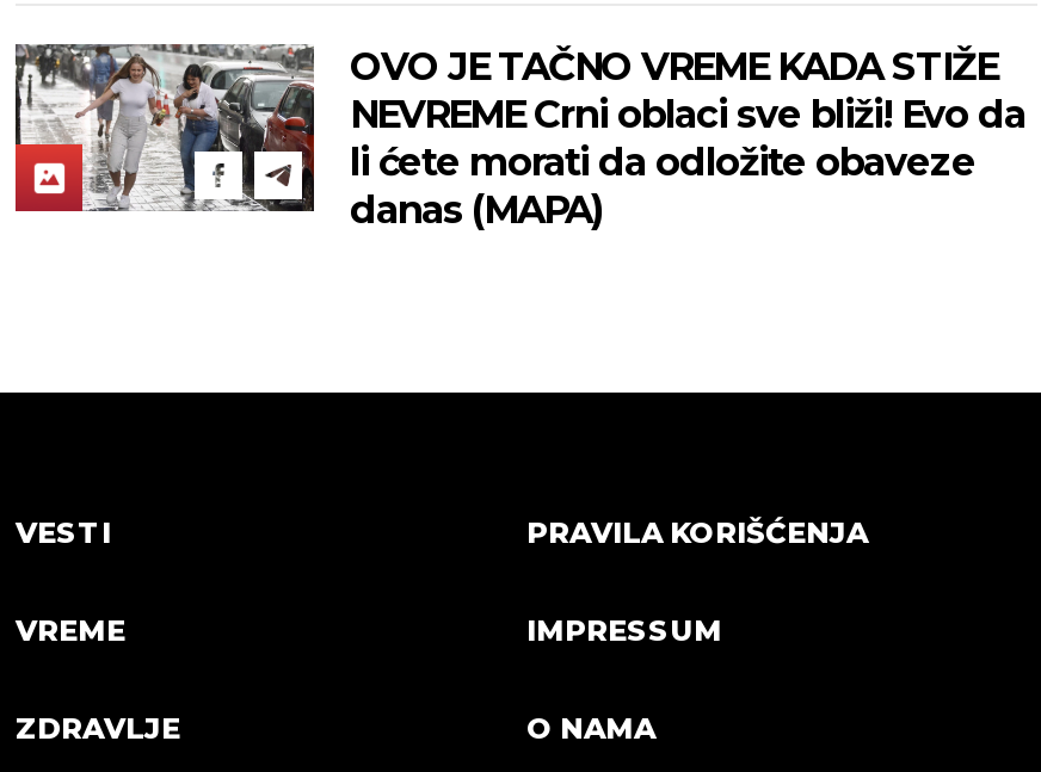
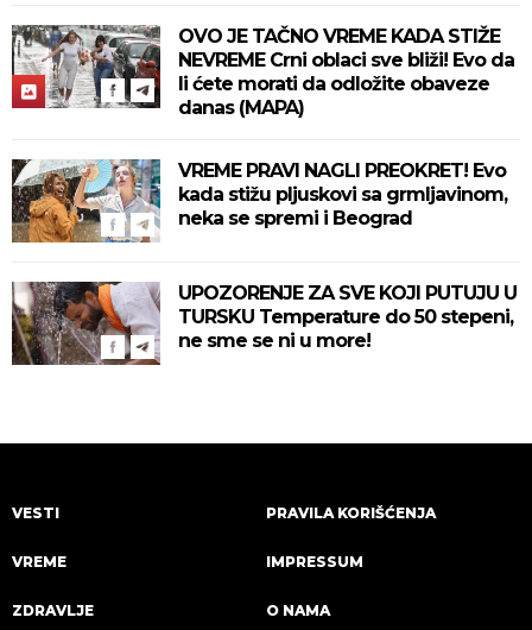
+ [image]
+ VREME PRAVI NAGLI PREOKRET! Evo
+ kada stižu pljuskovi sa grmljavinom,
+ neka se spremi i Beograd
+ UPOZORENJE ZA SVE KOJI PUTUJU U
+ TURSKU Temperature do 50 stepeni,
+ ne sme se ni u more!

+ [image]
